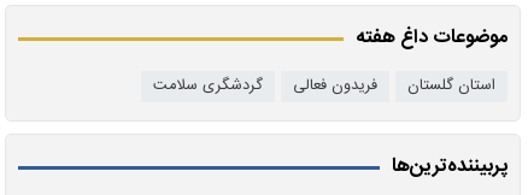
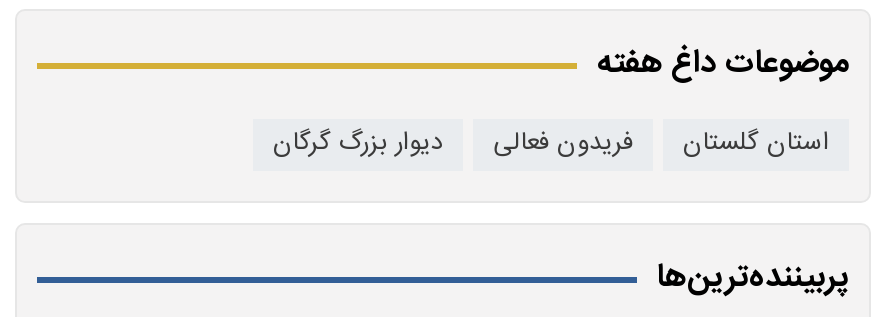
- گردشگری سلامت
+ دیوار بزرگ گرگان
